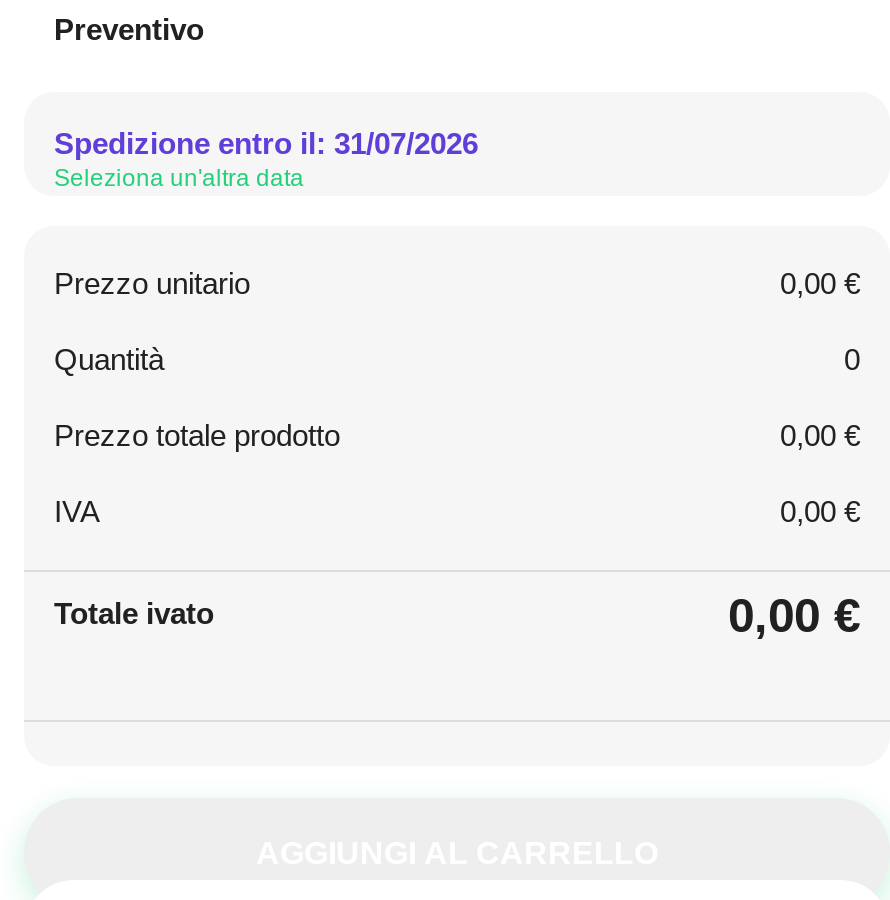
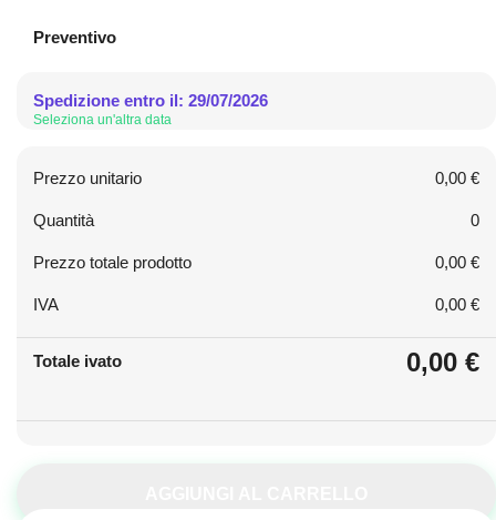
- Spedizione entro il: 31/07/2026
+ Spedizione entro il: 29/07/2026
